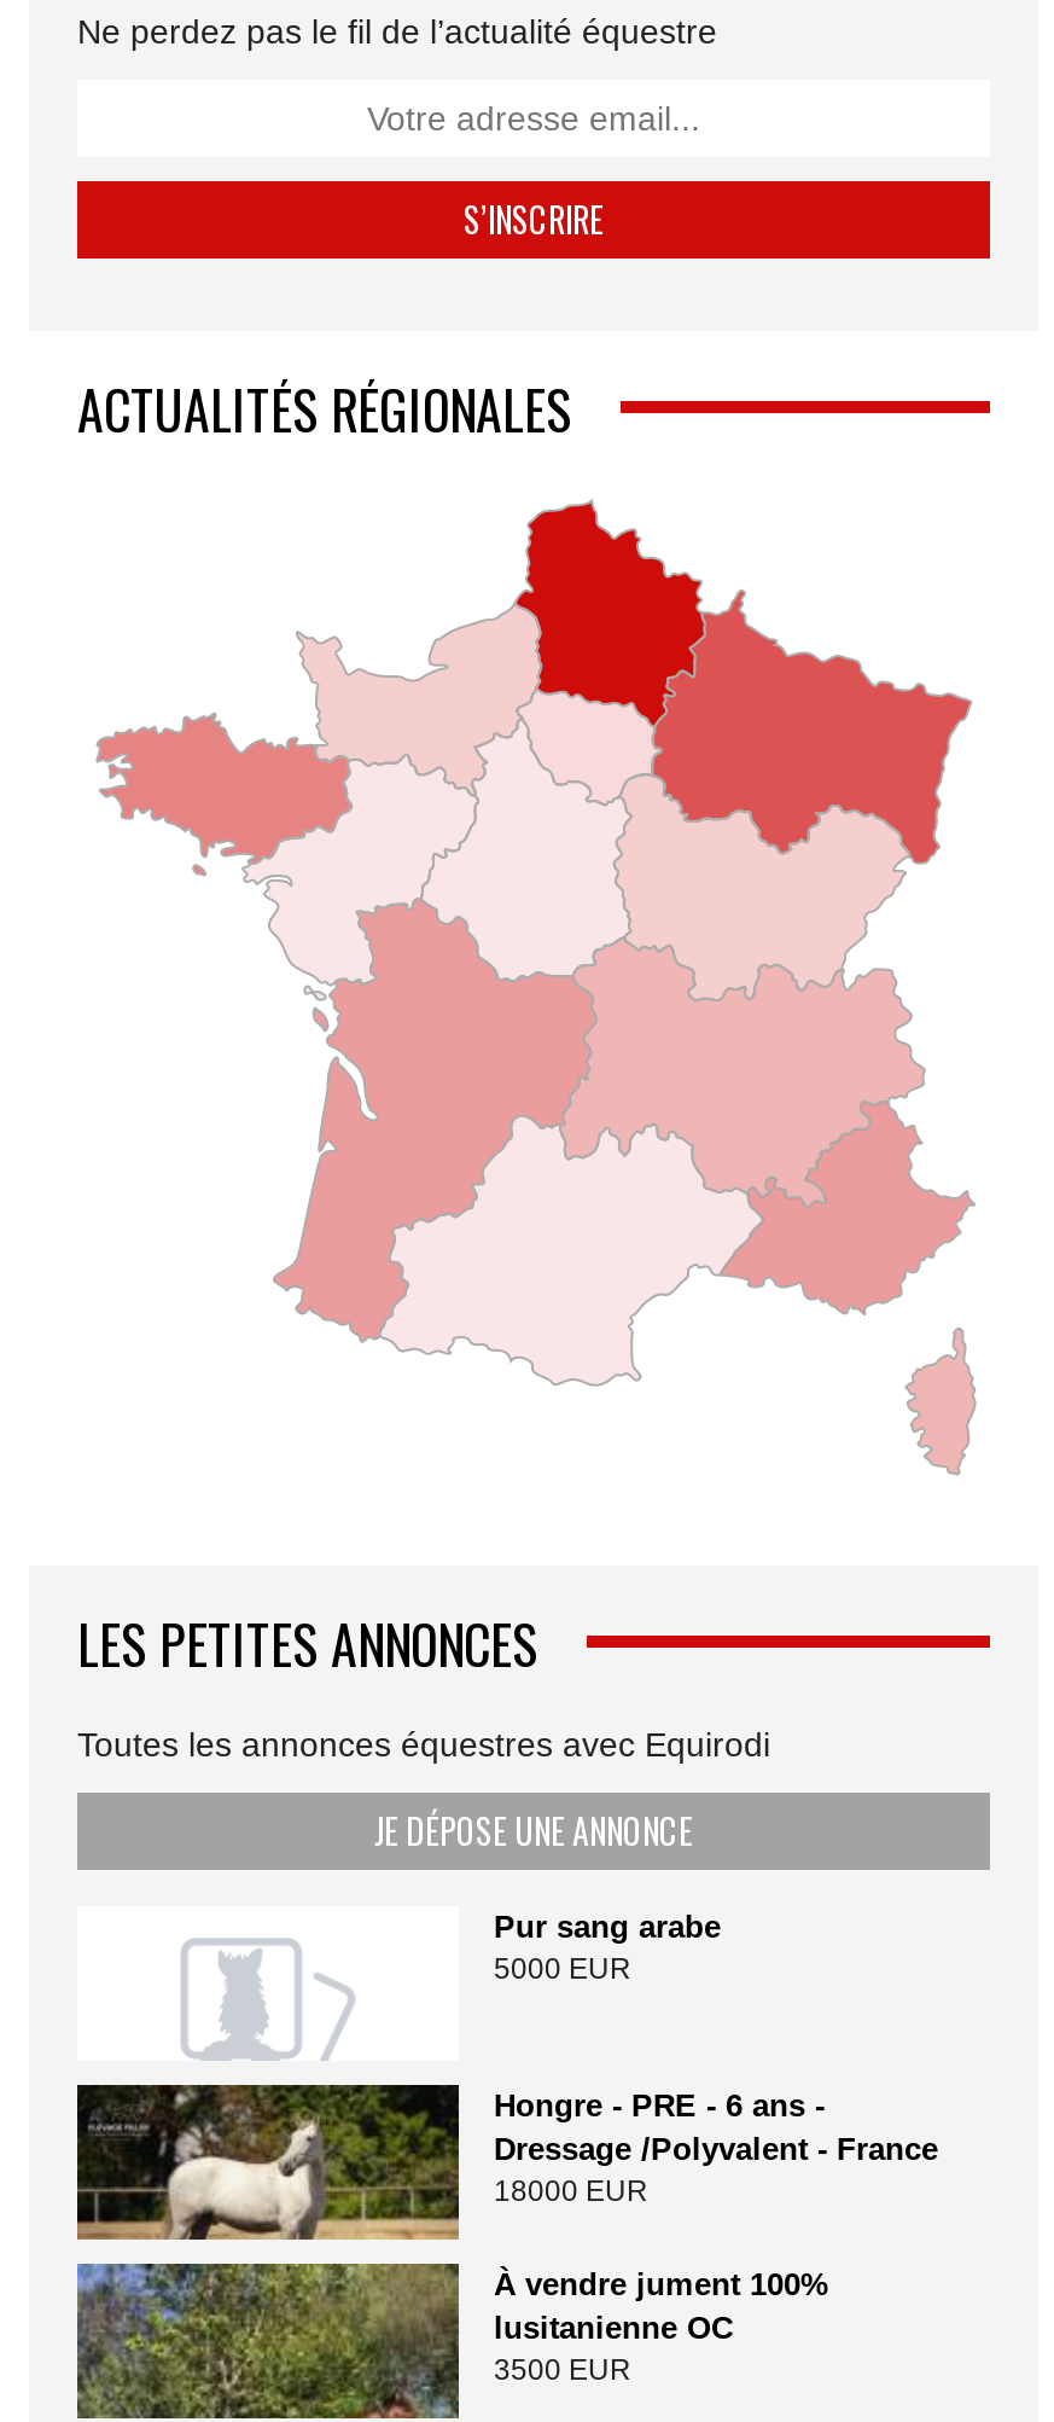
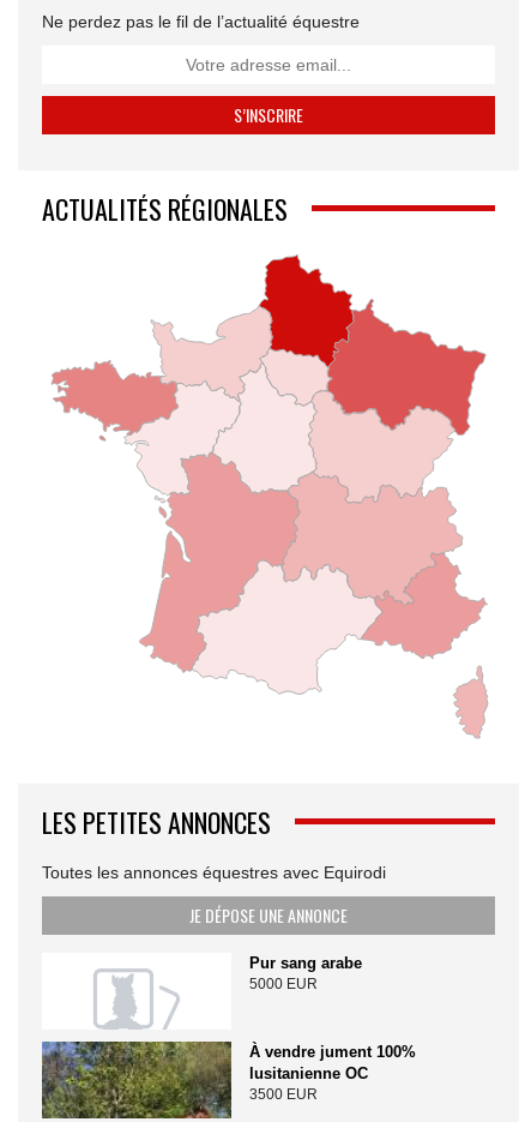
- [image]
- Hongre - PRE - 6 ans -
- Dressage /Polyvalent - France
- 18000 EUR
